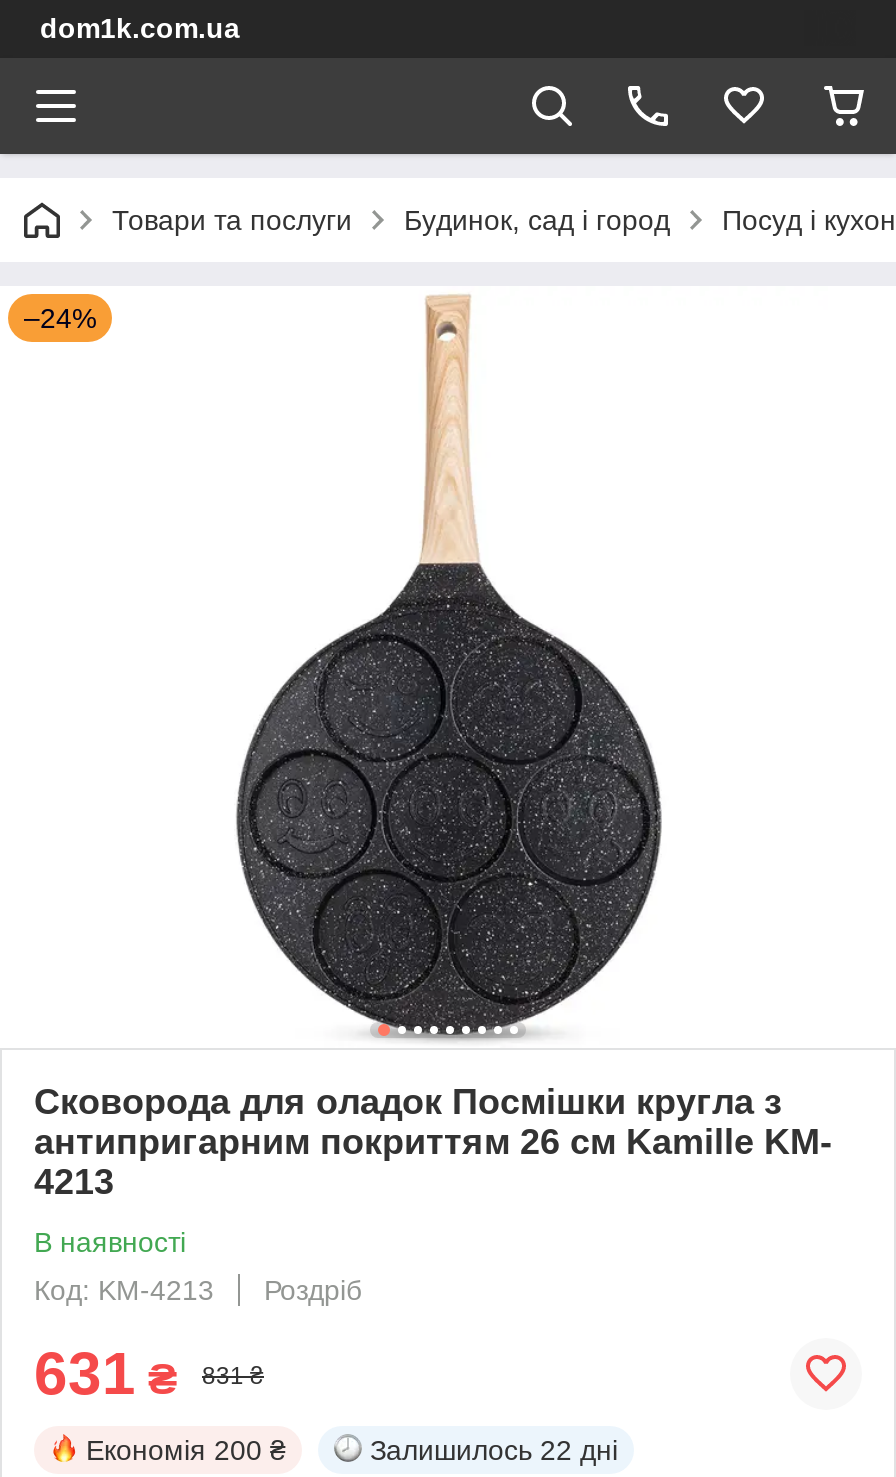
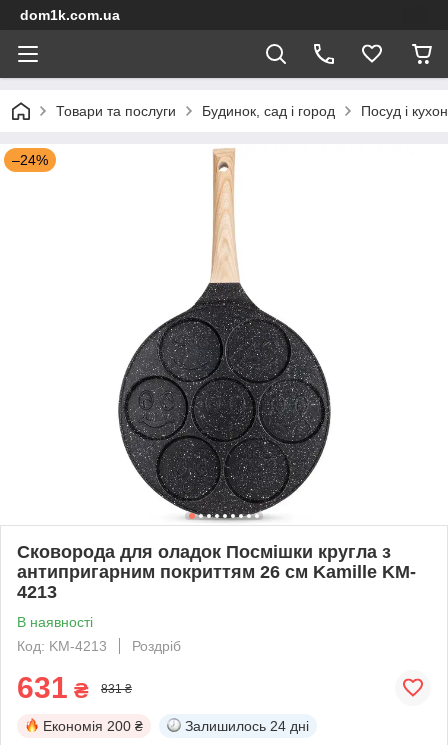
- Залишилось 22 дні
+ Залишилось 24 дні
